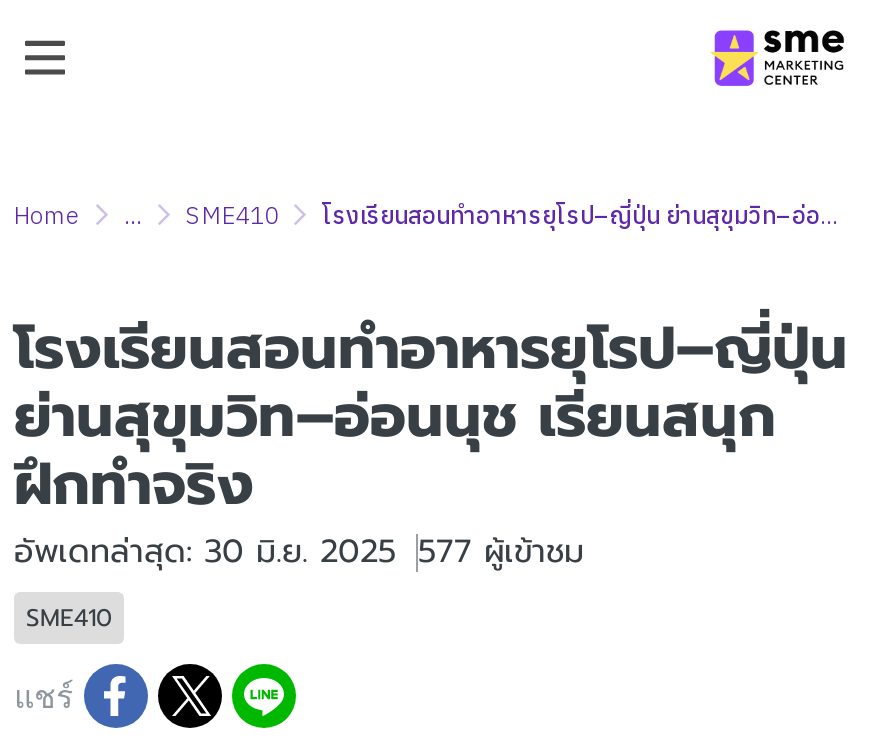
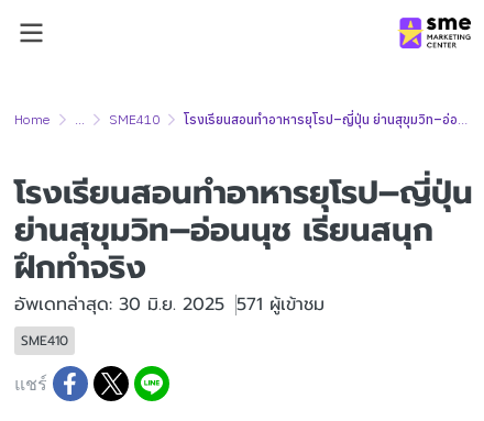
- อัพเดทล่าสุด: 30 มิ.ย. 2025 577 ผู้เข้าชม
+ อัพเดทล่าสุด: 30 มิ.ย. 2025 571 ผู้เข้าชม
